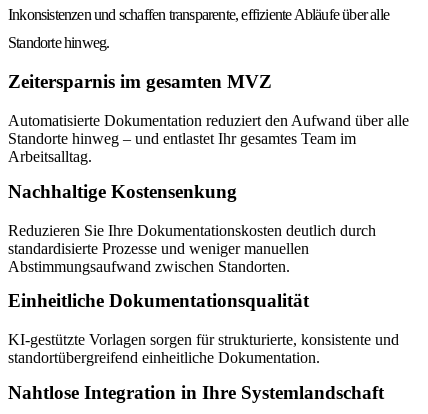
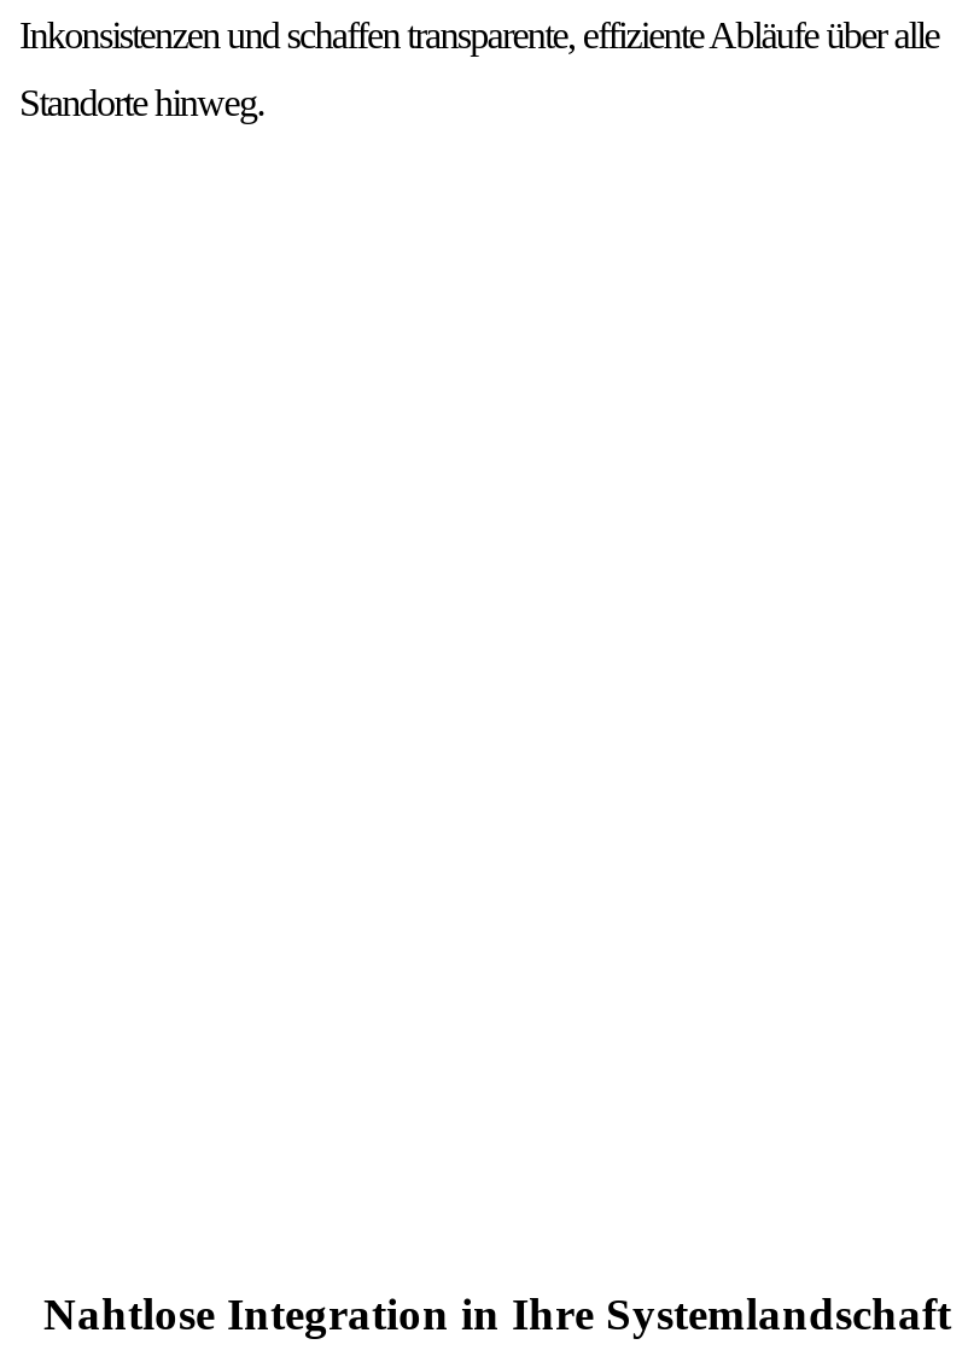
- Zeitersparnis im gesamten MVZ
- Automatisierte Dokumentation reduziert den Aufwand über alle
- Standorte hinweg – und entlastet Ihr gesamtes Team im
- Arbeitsalltag.
- Nachhaltige Kostensenkung
- Reduzieren Sie Ihre Dokumentationskosten deutlich durch
- standardisierte Prozesse und weniger manuellen
- Abstimmungsaufwand zwischen Standorten.
- Einheitliche Dokumentationsqualität
- KI-gestützte Vorlagen sorgen für strukturierte, konsistente und
- standortübergreifend einheitliche Dokumentation.
